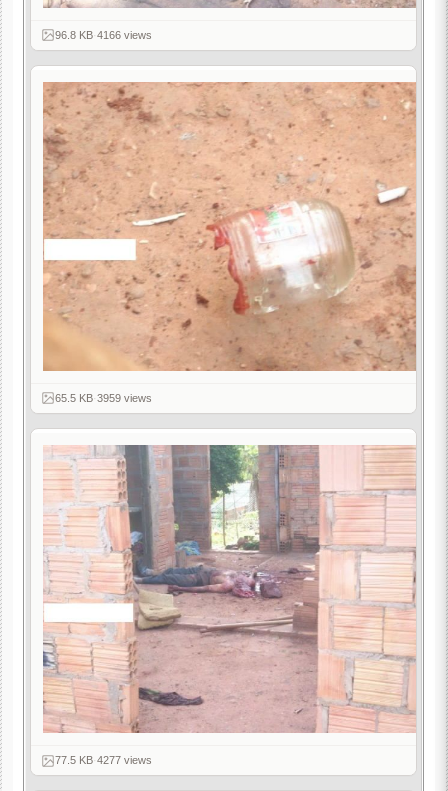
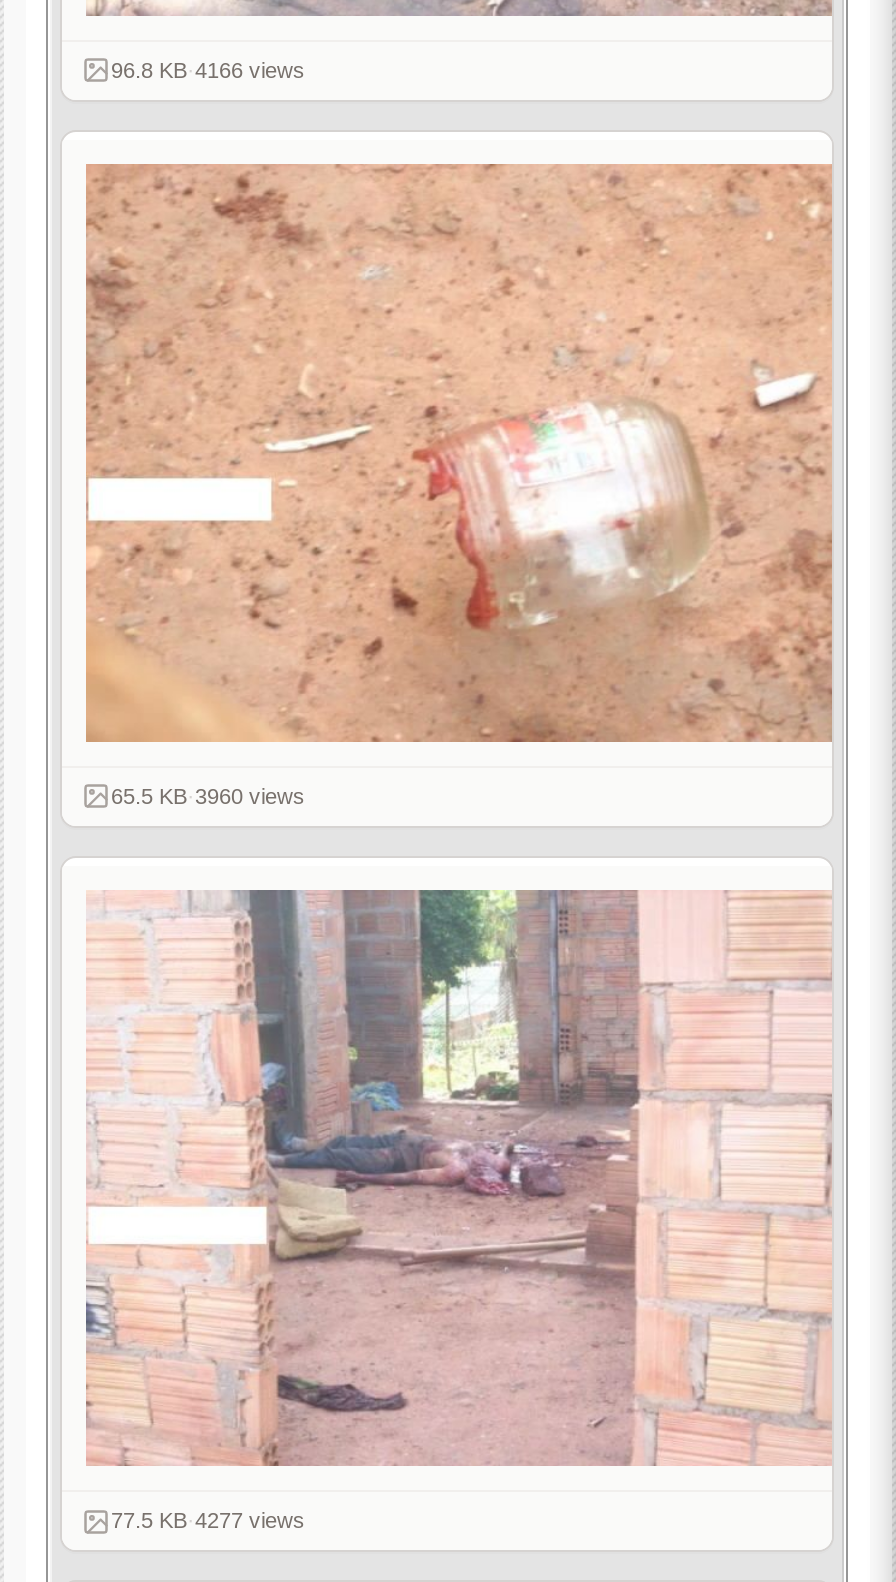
- 65.5 KB · 3959 views
+ 65.5 KB · 3960 views
